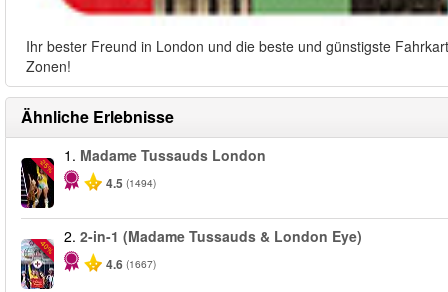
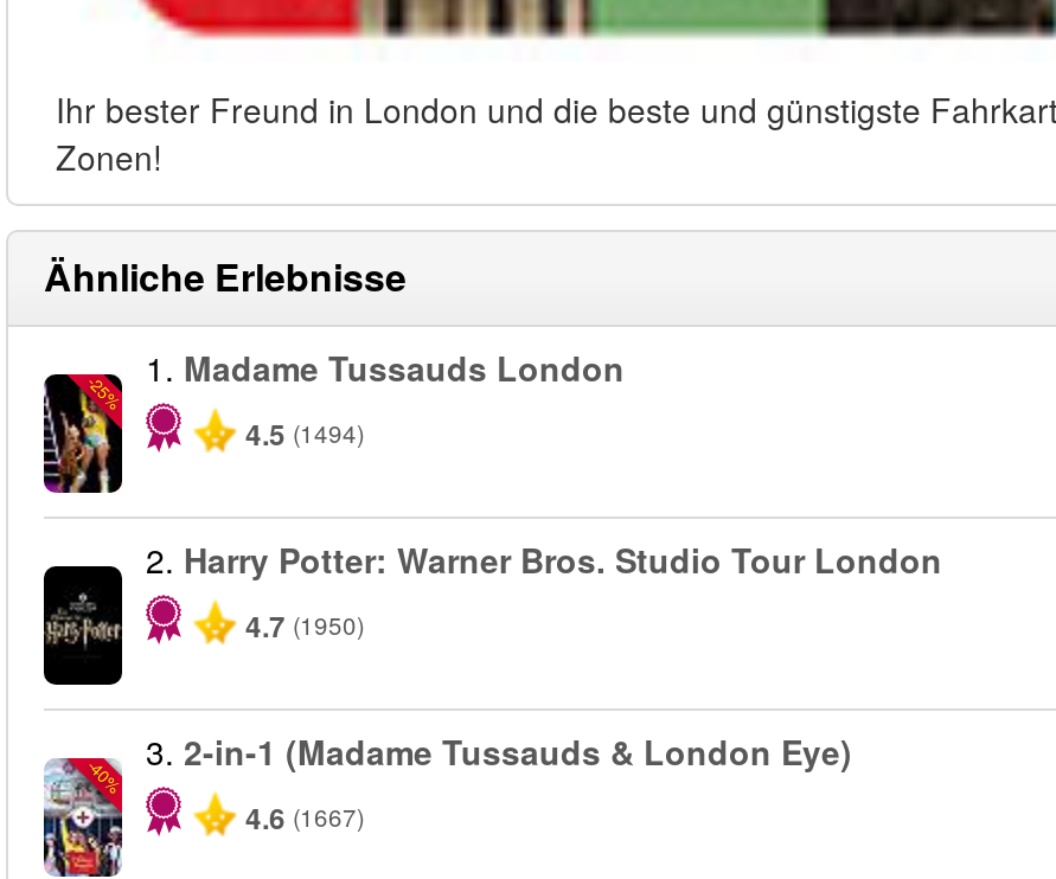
+ [image]
+ 2. Harry Potter: Warner Bros. Studio Tour London
+ 4.7 (1950)

- 2. 2-in-1 (Madame Tussauds & London Eye)
+ 3. 2-in-1 (Madame Tussauds & London Eye)
